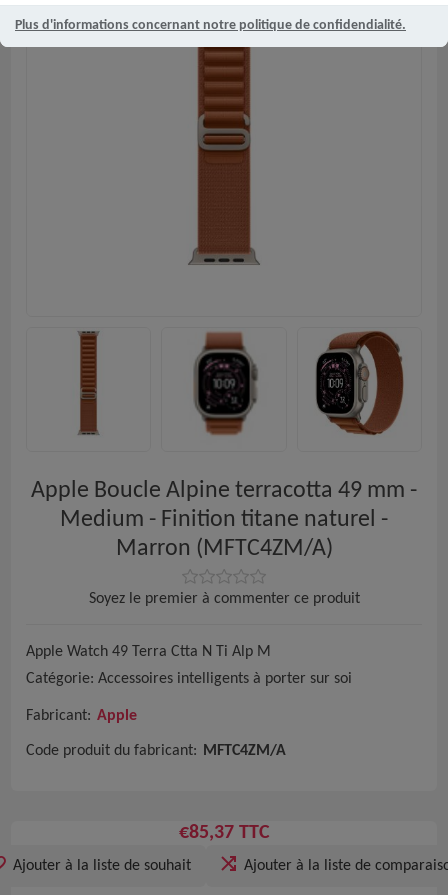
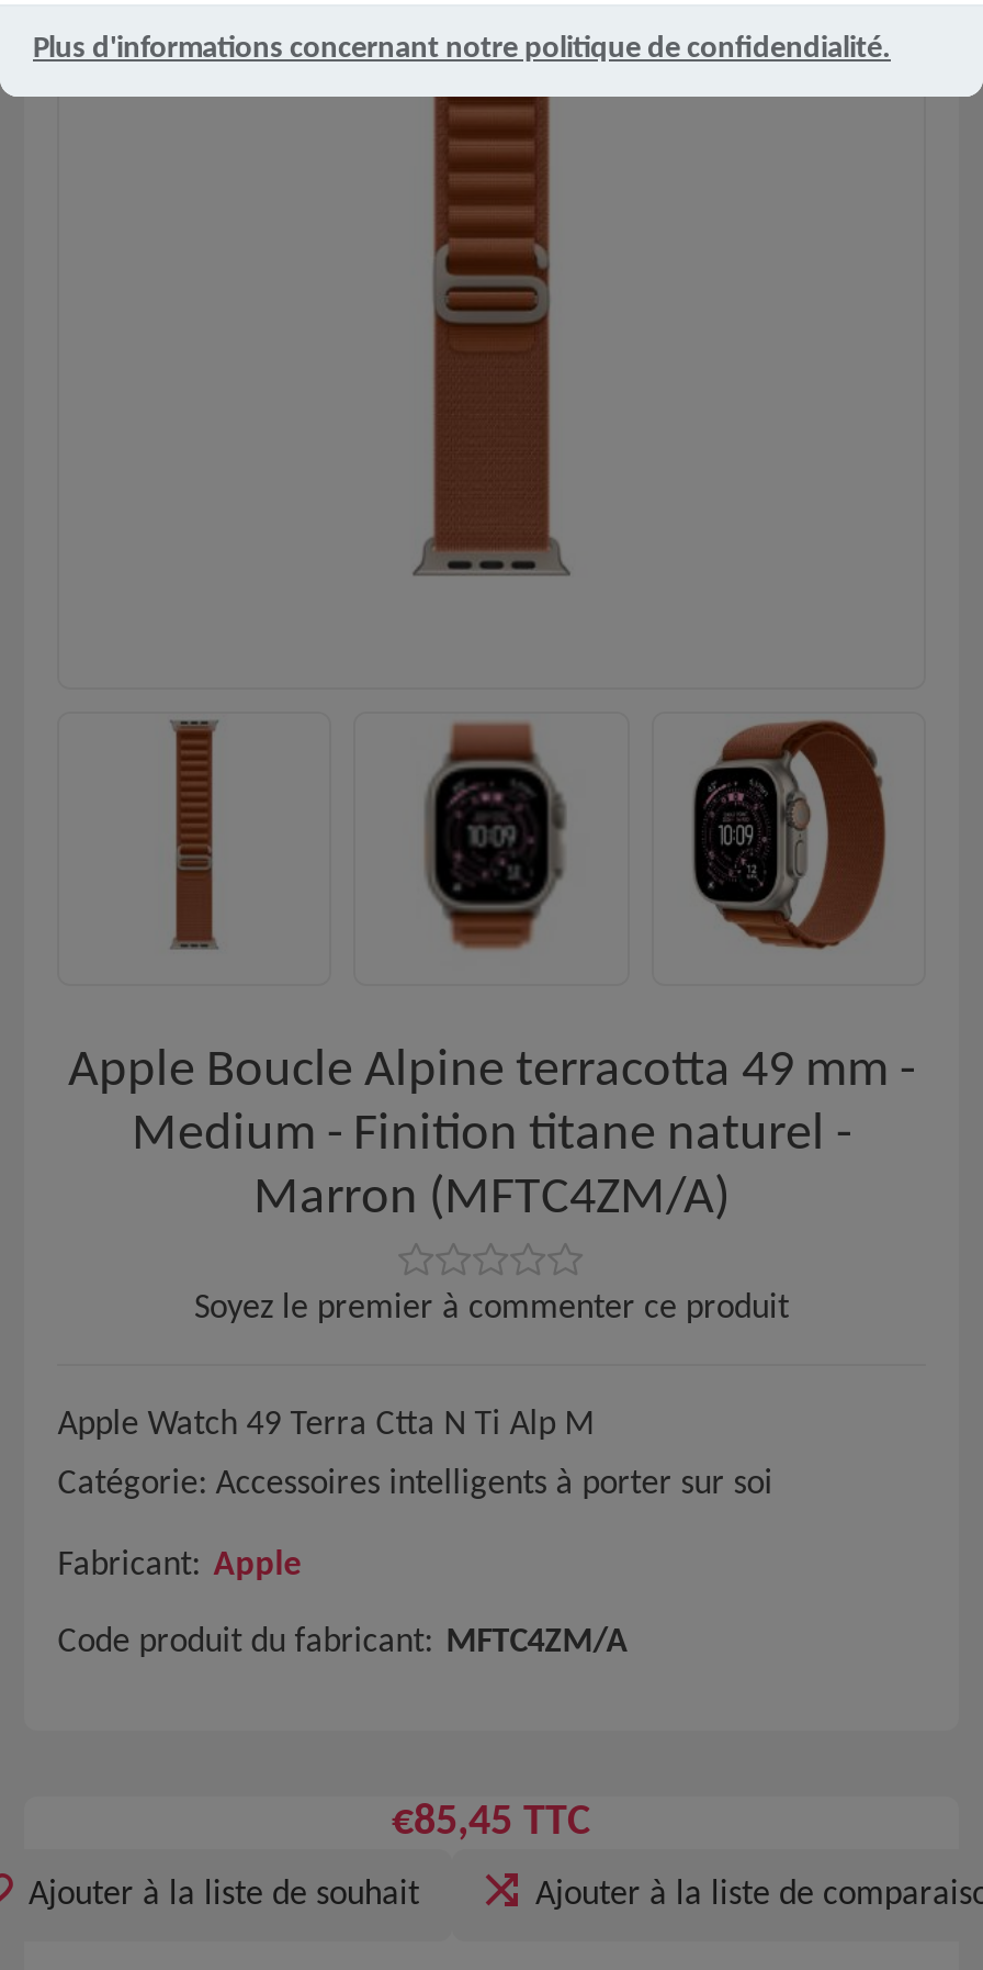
- €85,37 TTC
+ €85,45 TTC
